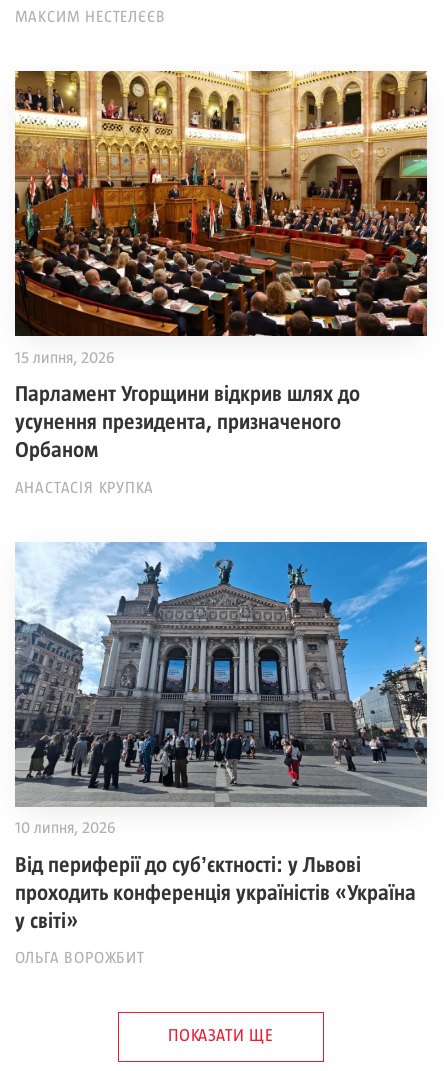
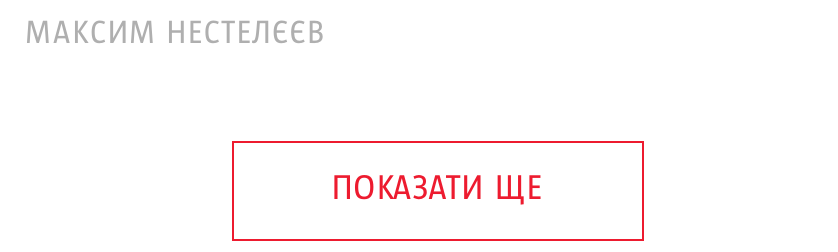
- [image]
- 15 липня, 2026
- Парламент Угорщини відкрив шлях до
- усунення президента, призначеного
- Орбаном
- АНАСТАСІЯ КРУПКА

- [image]
- 10 липня, 2026
- Від периферії до субʼєктності: у Львові
- проходить конференція україністів «Україна
- у світі»
- ОЛЬГА ВОРОЖБИТ
